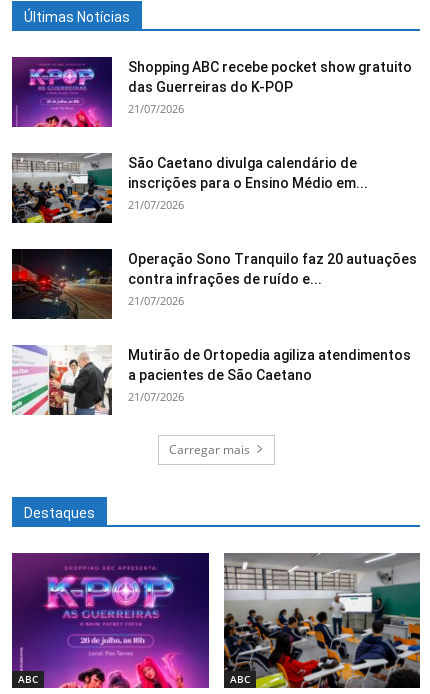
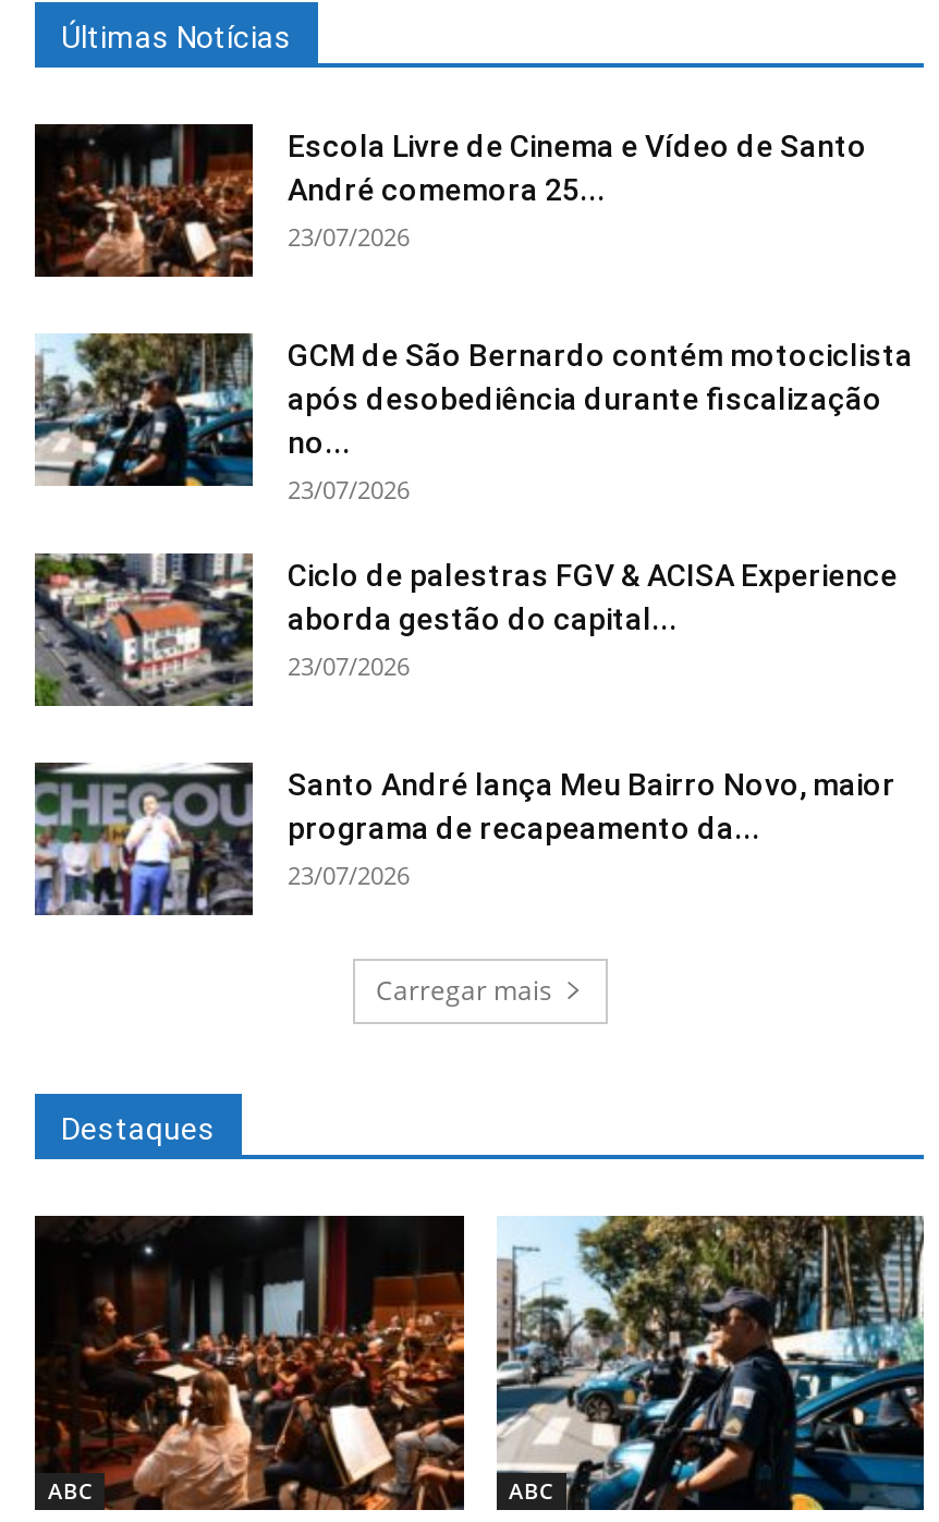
- [image]
- Shopping ABC recebe pocket show gratuito
- das Guerreiras do K-POP
- 21/07/2026
+ [image]
+ Escola Livre de Cinema e Vídeo de Santo
+ André comemora 25...
+ 23/07/2026

- [image]
- São Caetano divulga calendário de
- inscrições para o Ensino Médio em...
- 21/07/2026
+ [image]
+ GCM de São Bernardo contém motociclista
+ após desobediência durante fiscalização
+ no...
+ 23/07/2026

- [image]
- Operação Sono Tranquilo faz 20 autuações
- contra infrações de ruído e...
- 21/07/2026
+ [image]
+ Ciclo de palestras FGV & ACISA Experience
+ aborda gestão do capital...
+ 23/07/2026

- [image]
- Mutirão de Ortopedia agiliza atendimentos
- a pacientes de São Caetano
- 21/07/2026
+ [image]
+ Santo André lança Meu Bairro Novo, maior
+ programa de recapeamento da...
+ 23/07/2026

- [image]
+ [image]

- [image]
+ [image]
